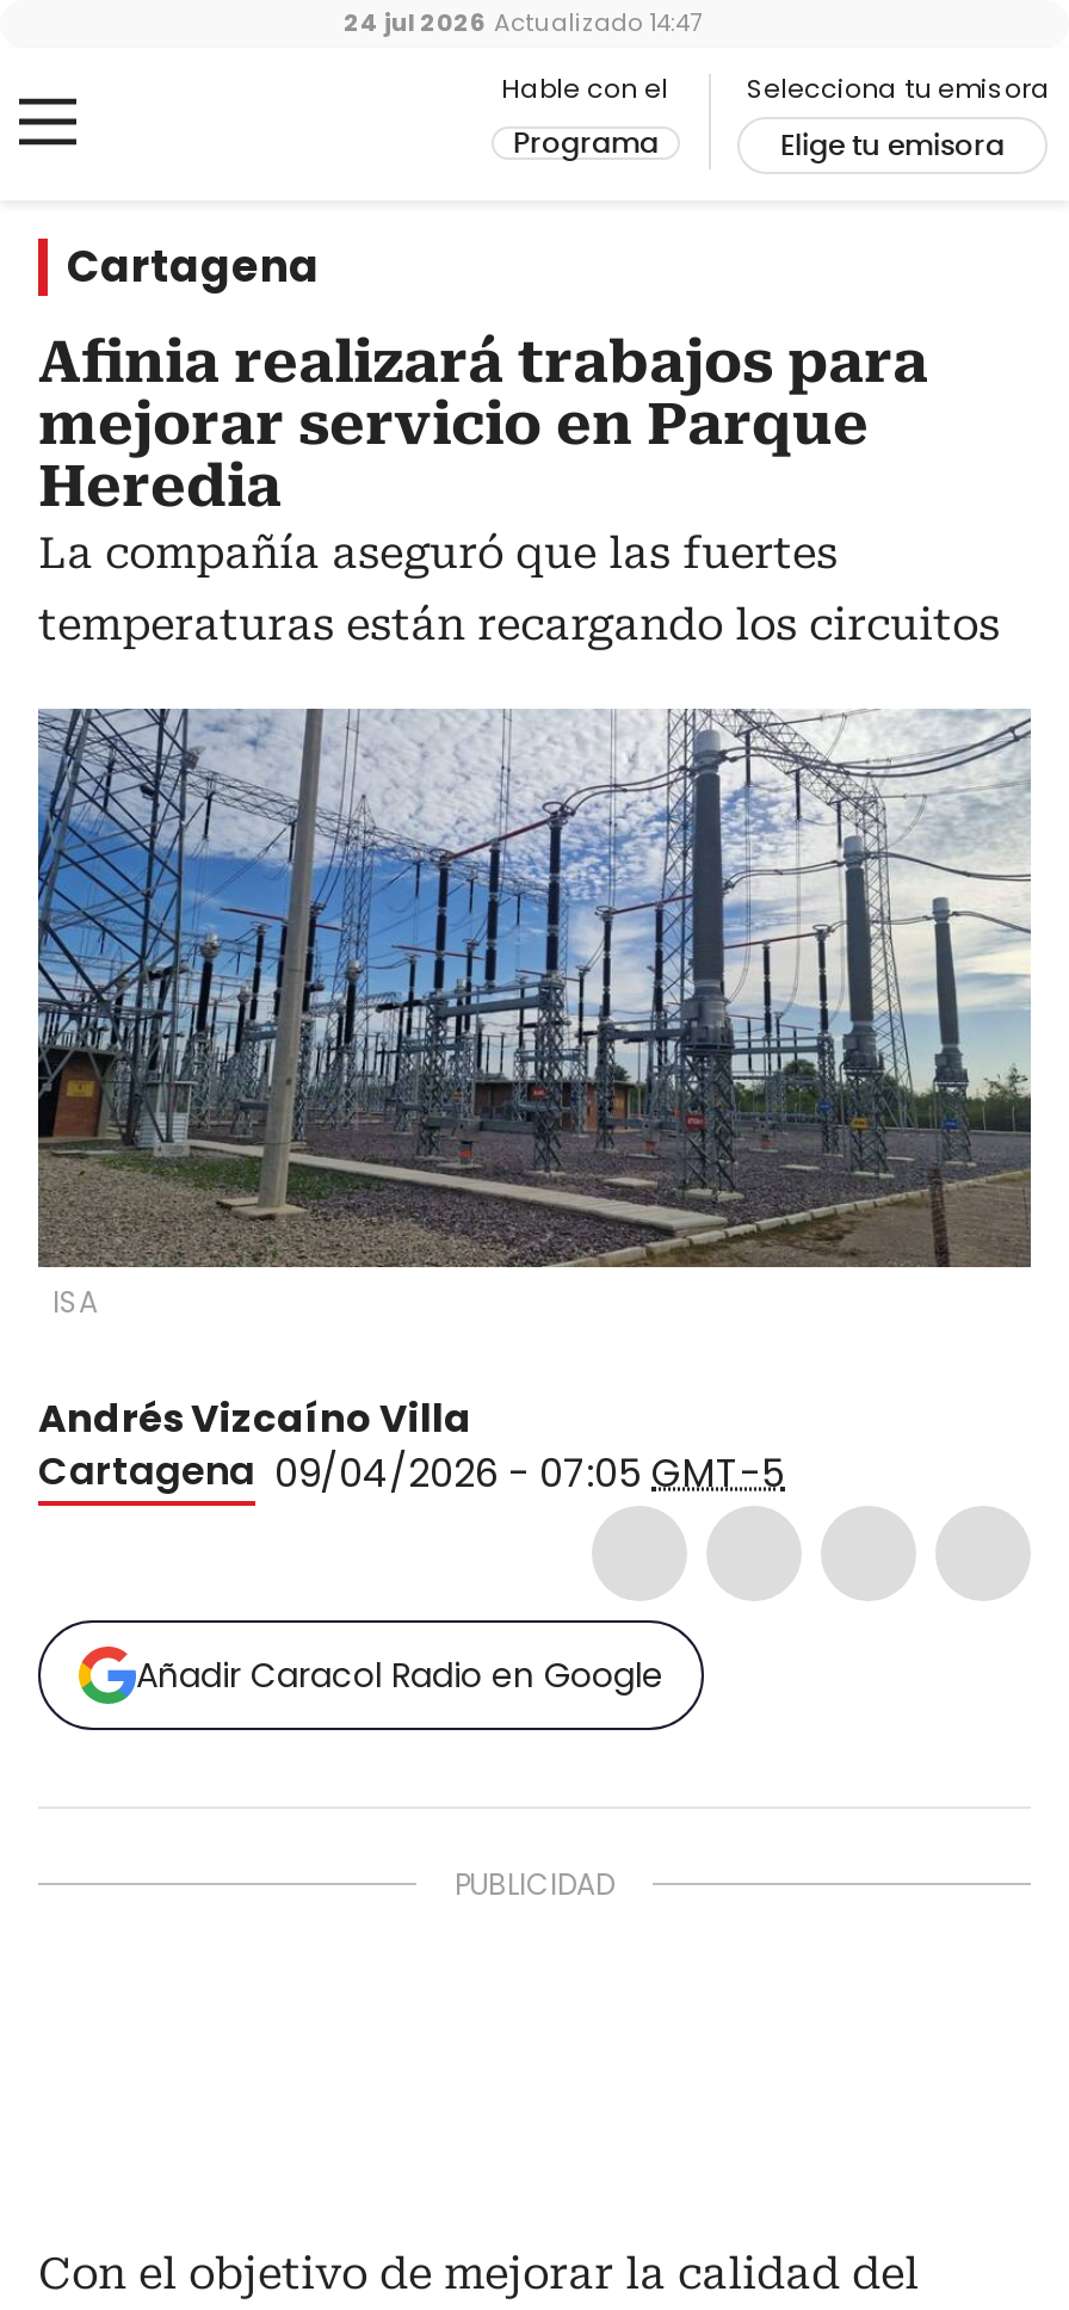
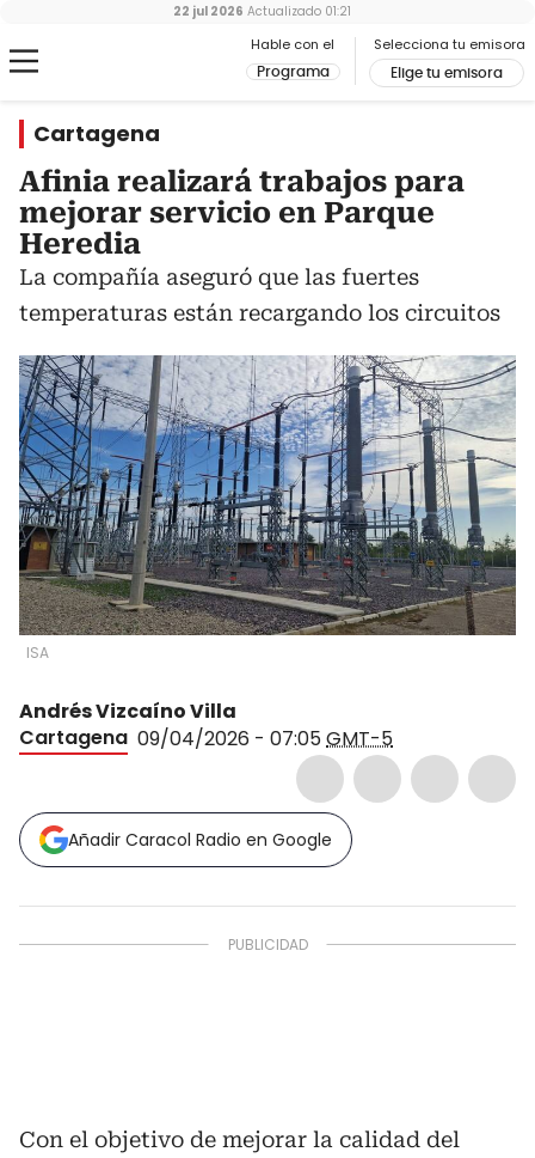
- 24 jul 2026 Actualizado 14:47
+ 22 jul 2026 Actualizado 01:21
